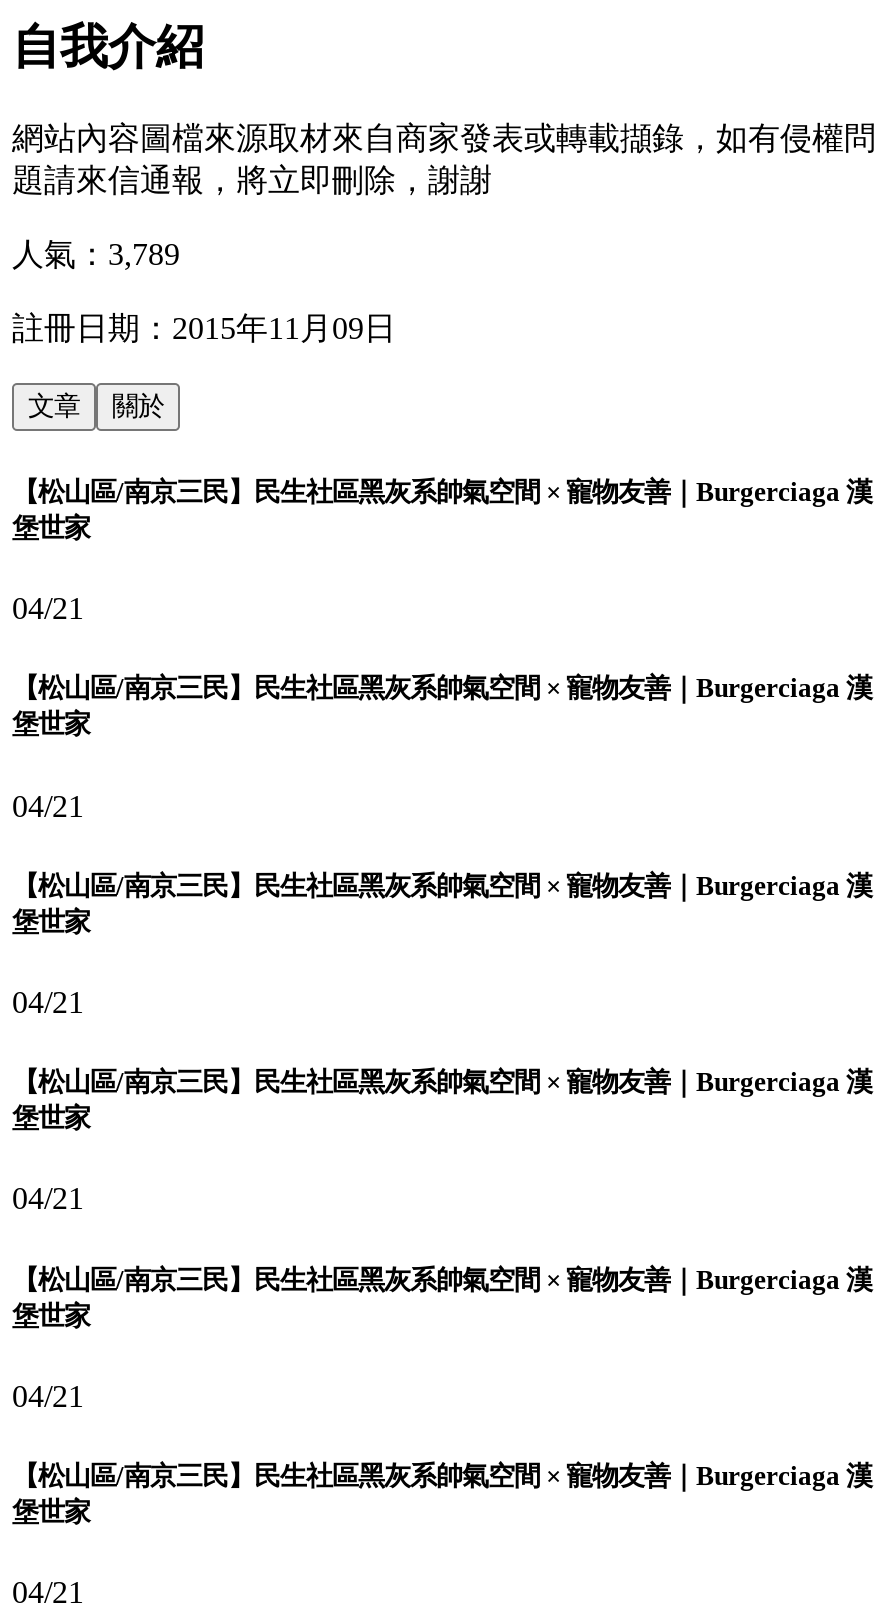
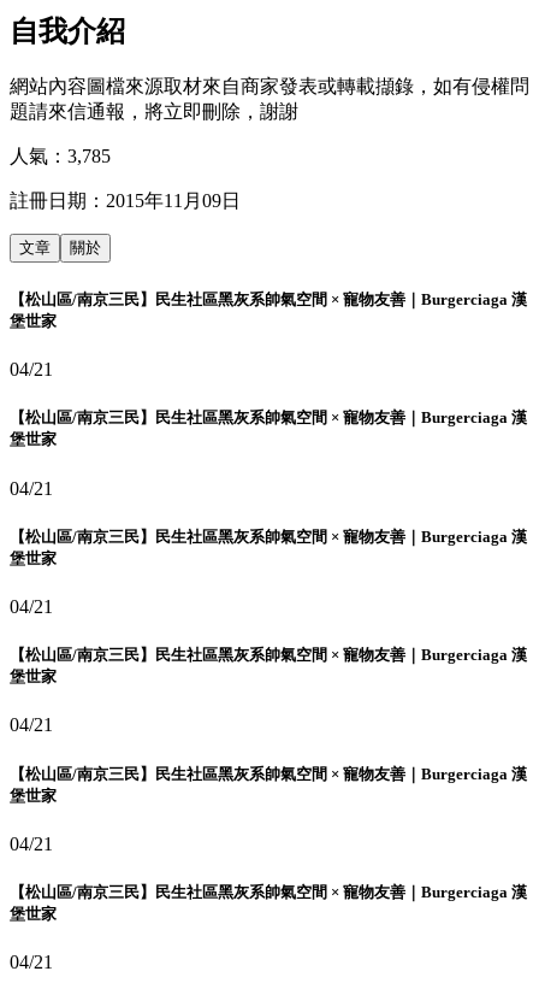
- 人氣：3,789
+ 人氣：3,785
